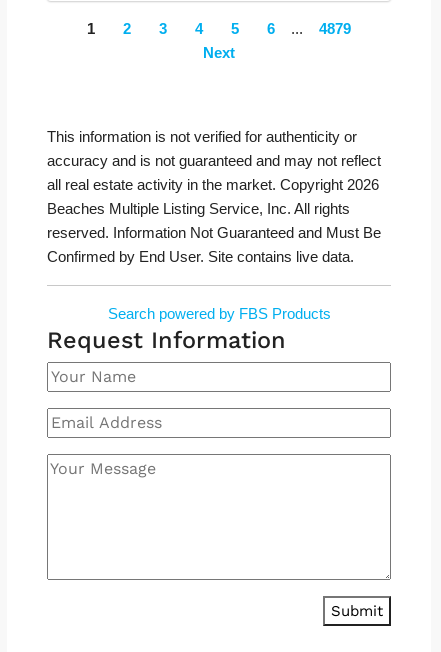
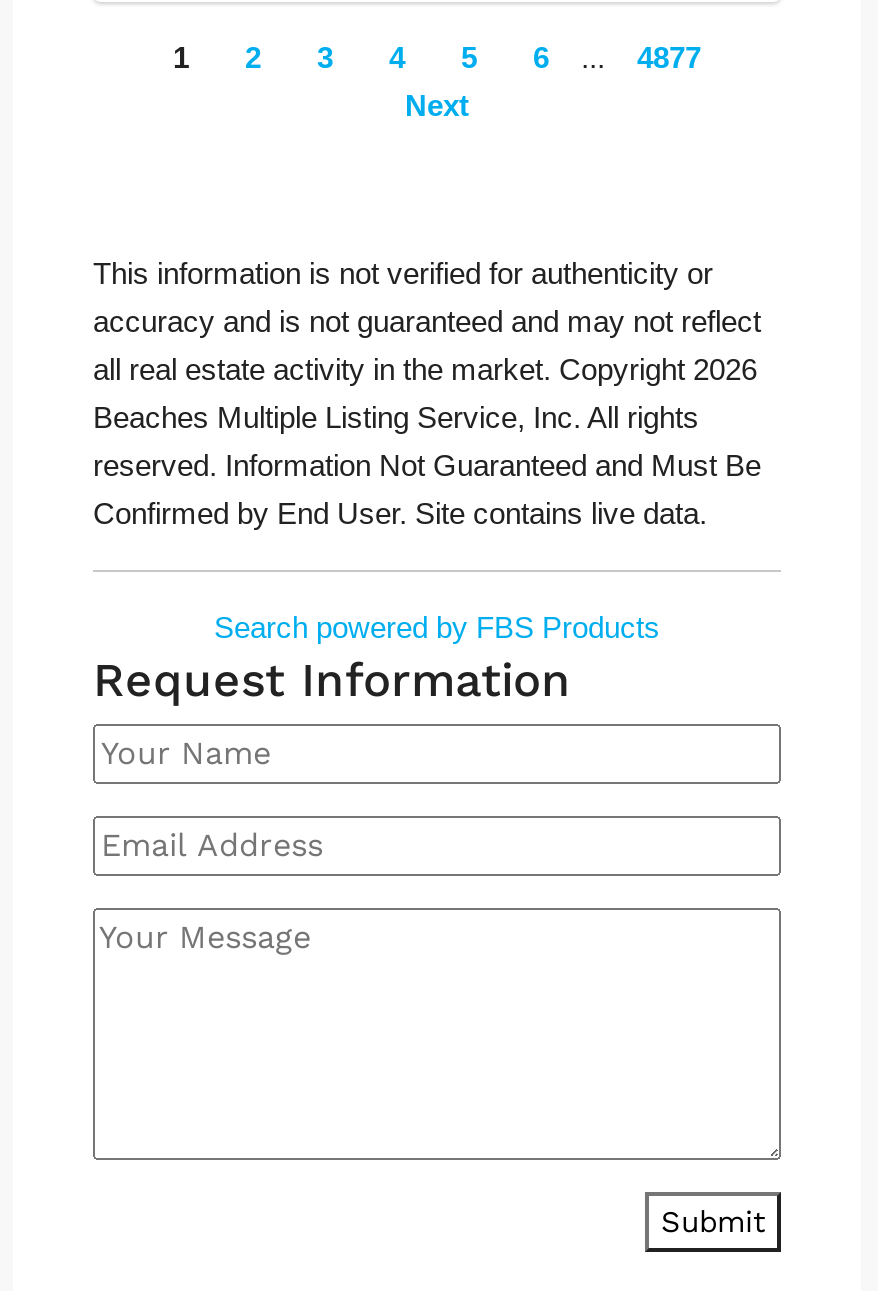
- 4879
+ 4877
